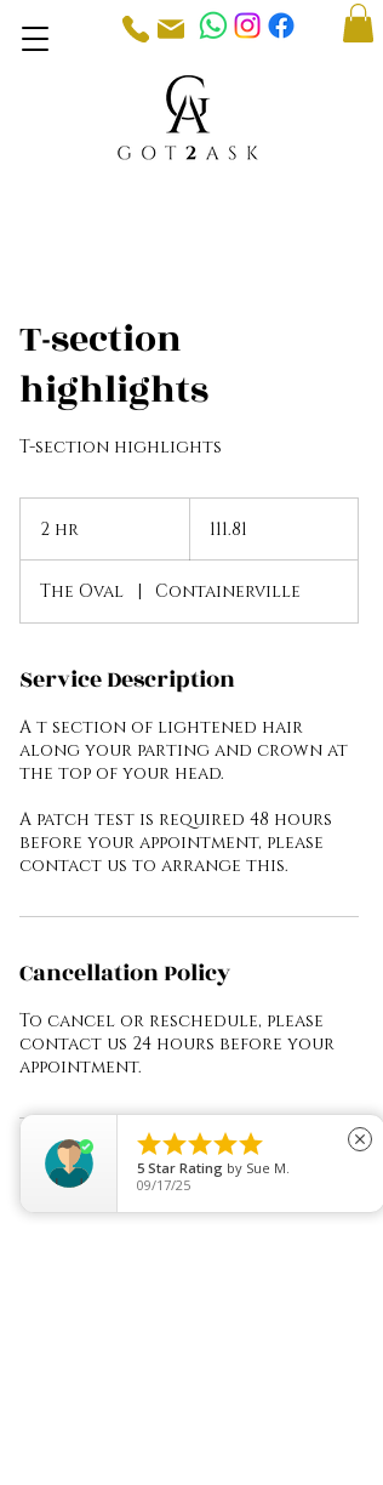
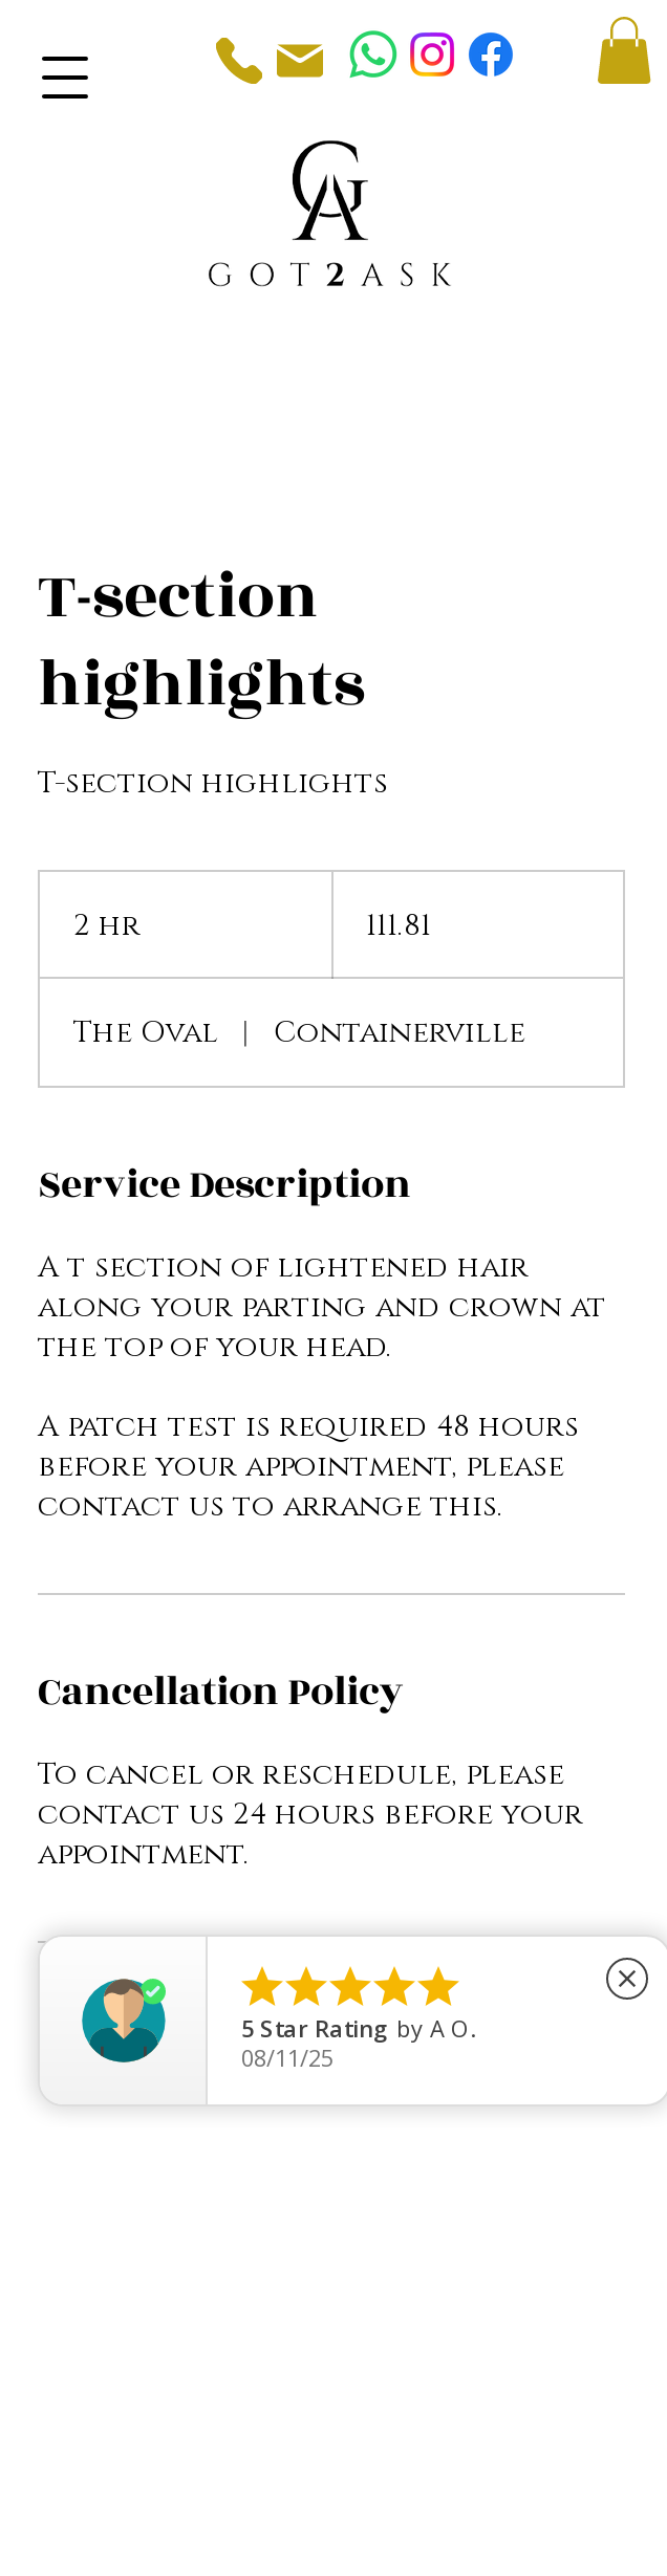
- 5 Star Rating by Sue M.
+ 5 Star Rating by A O.

- 09/17/25
+ 08/11/25
